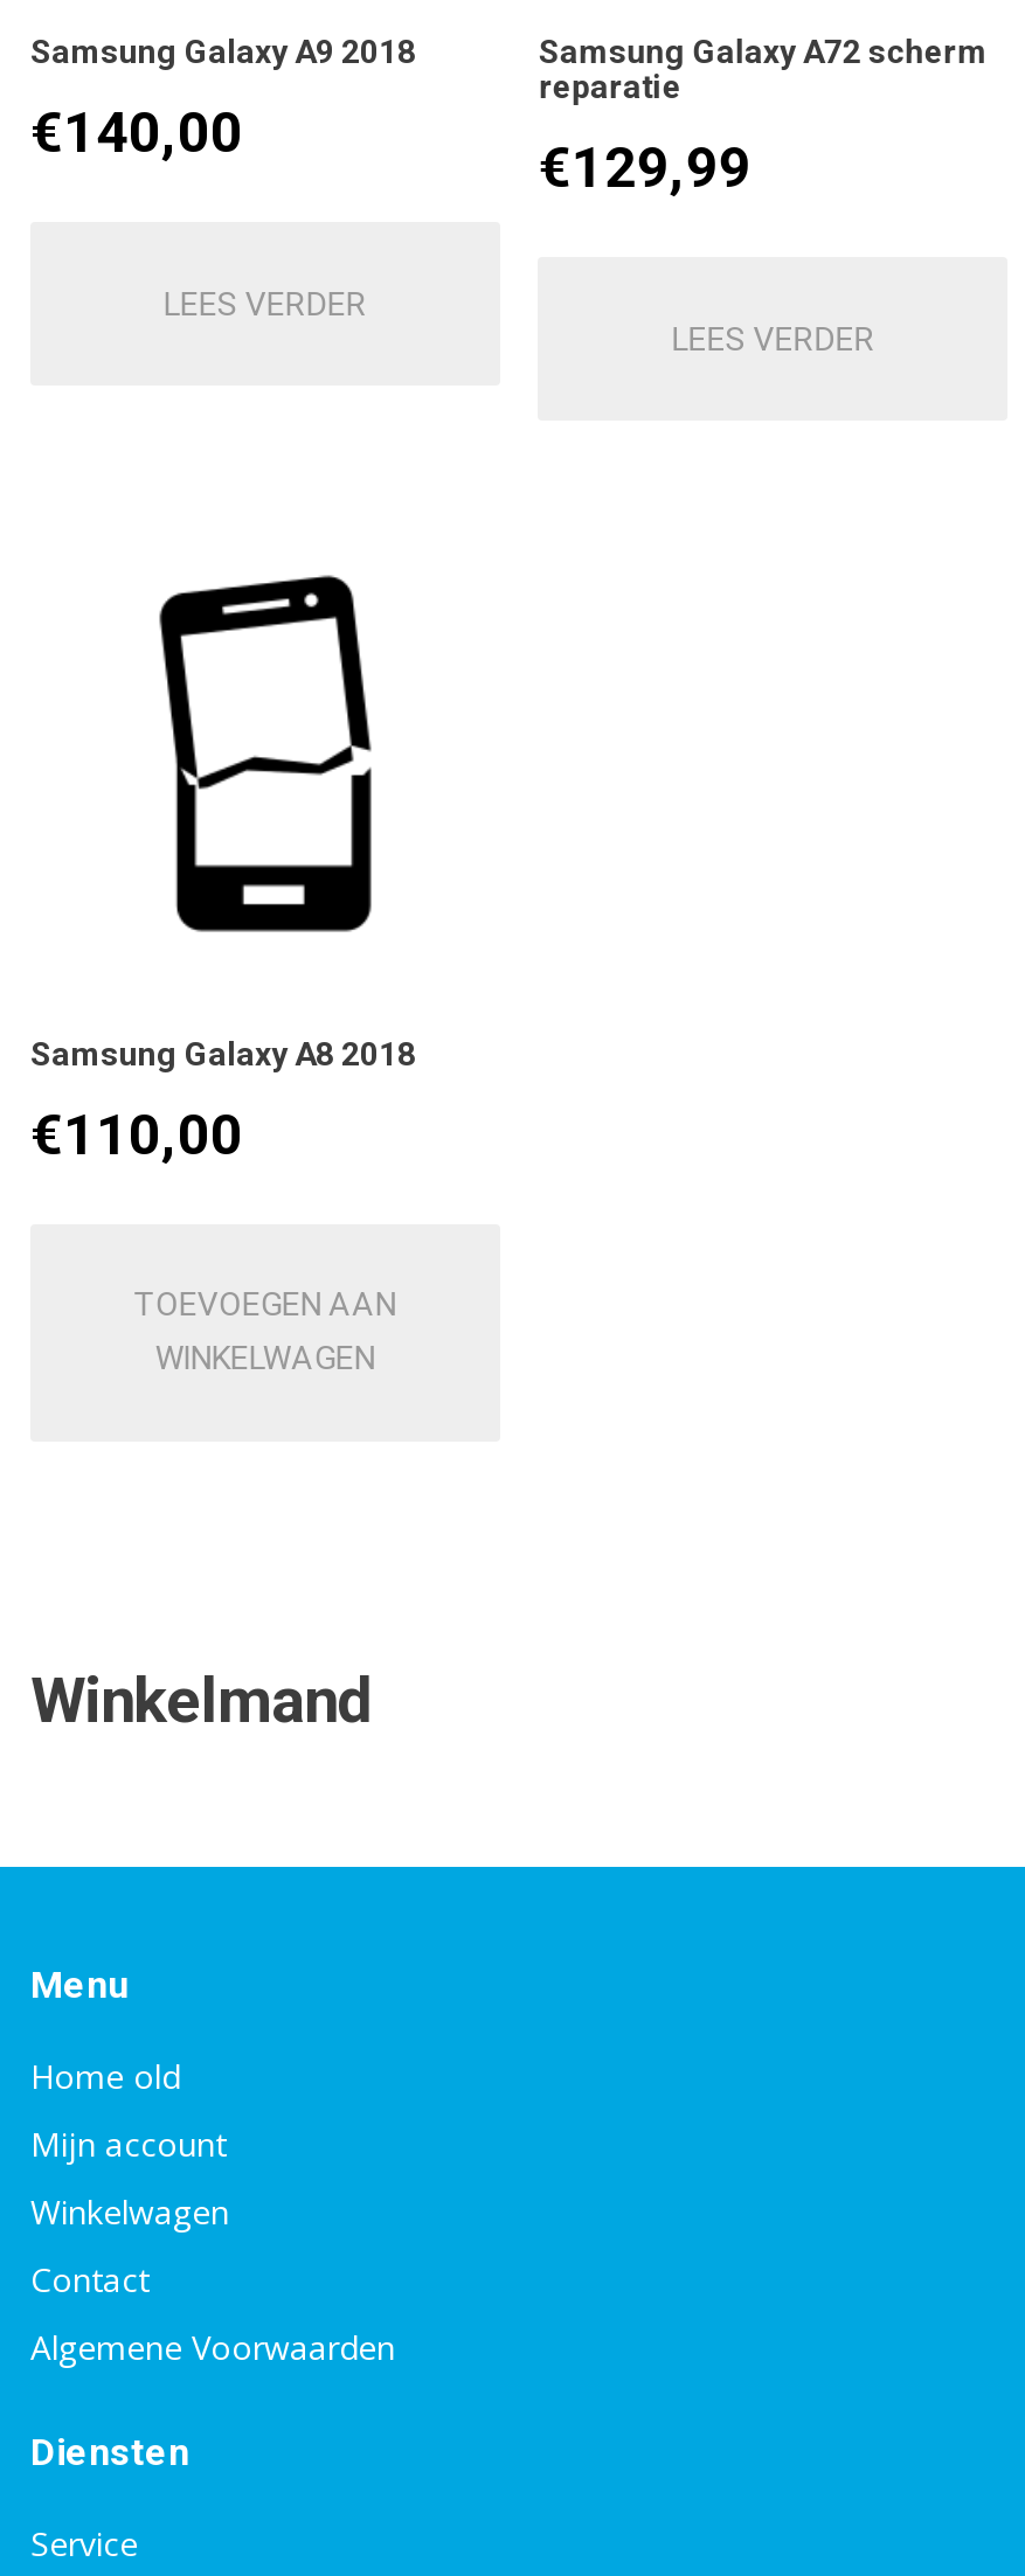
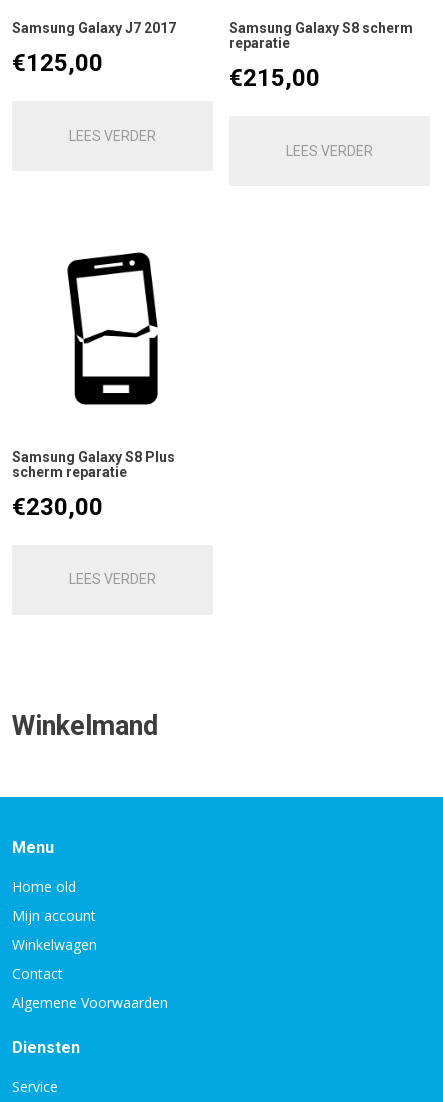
- Samsung Galaxy A9 2018
+ Samsung Galaxy J7 2017

- Samsung Galaxy A72 scherm
+ Samsung Galaxy S8 scherm

- €140,00
+ €125,00

- €129,99
+ €215,00

- Samsung Galaxy A8 2018
+ Samsung Galaxy S8 Plus
+ scherm reparatie

- €110,00
+ €230,00

- TOEVOEGEN AAN
- WINKELWAGEN
+ LEES VERDER
